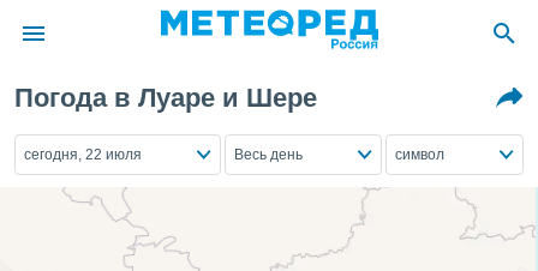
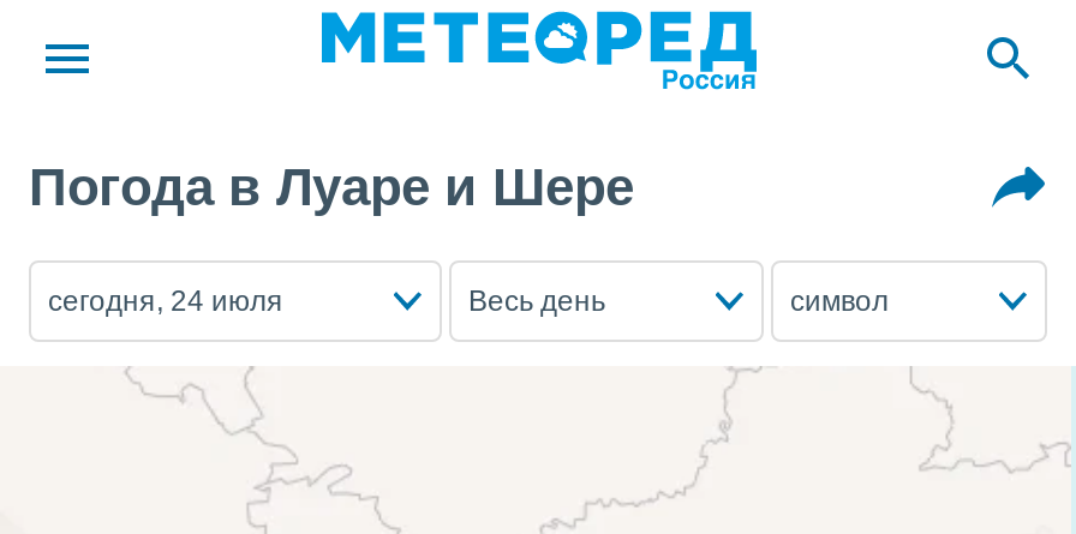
- cегодня, 22 июля
+ cегодня, 24 июля
